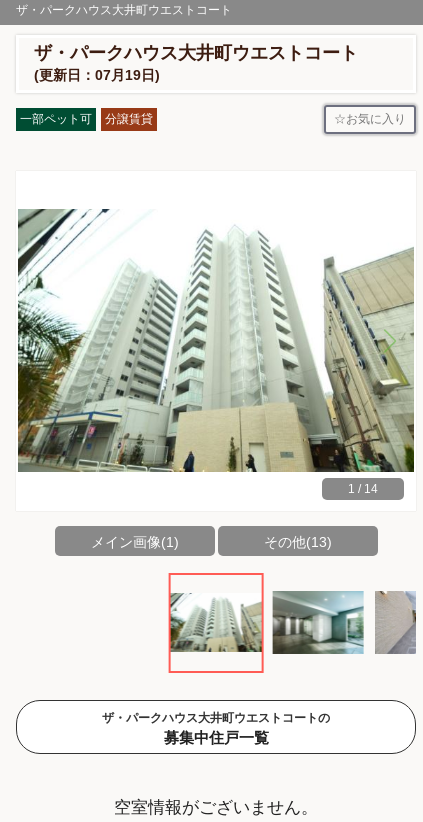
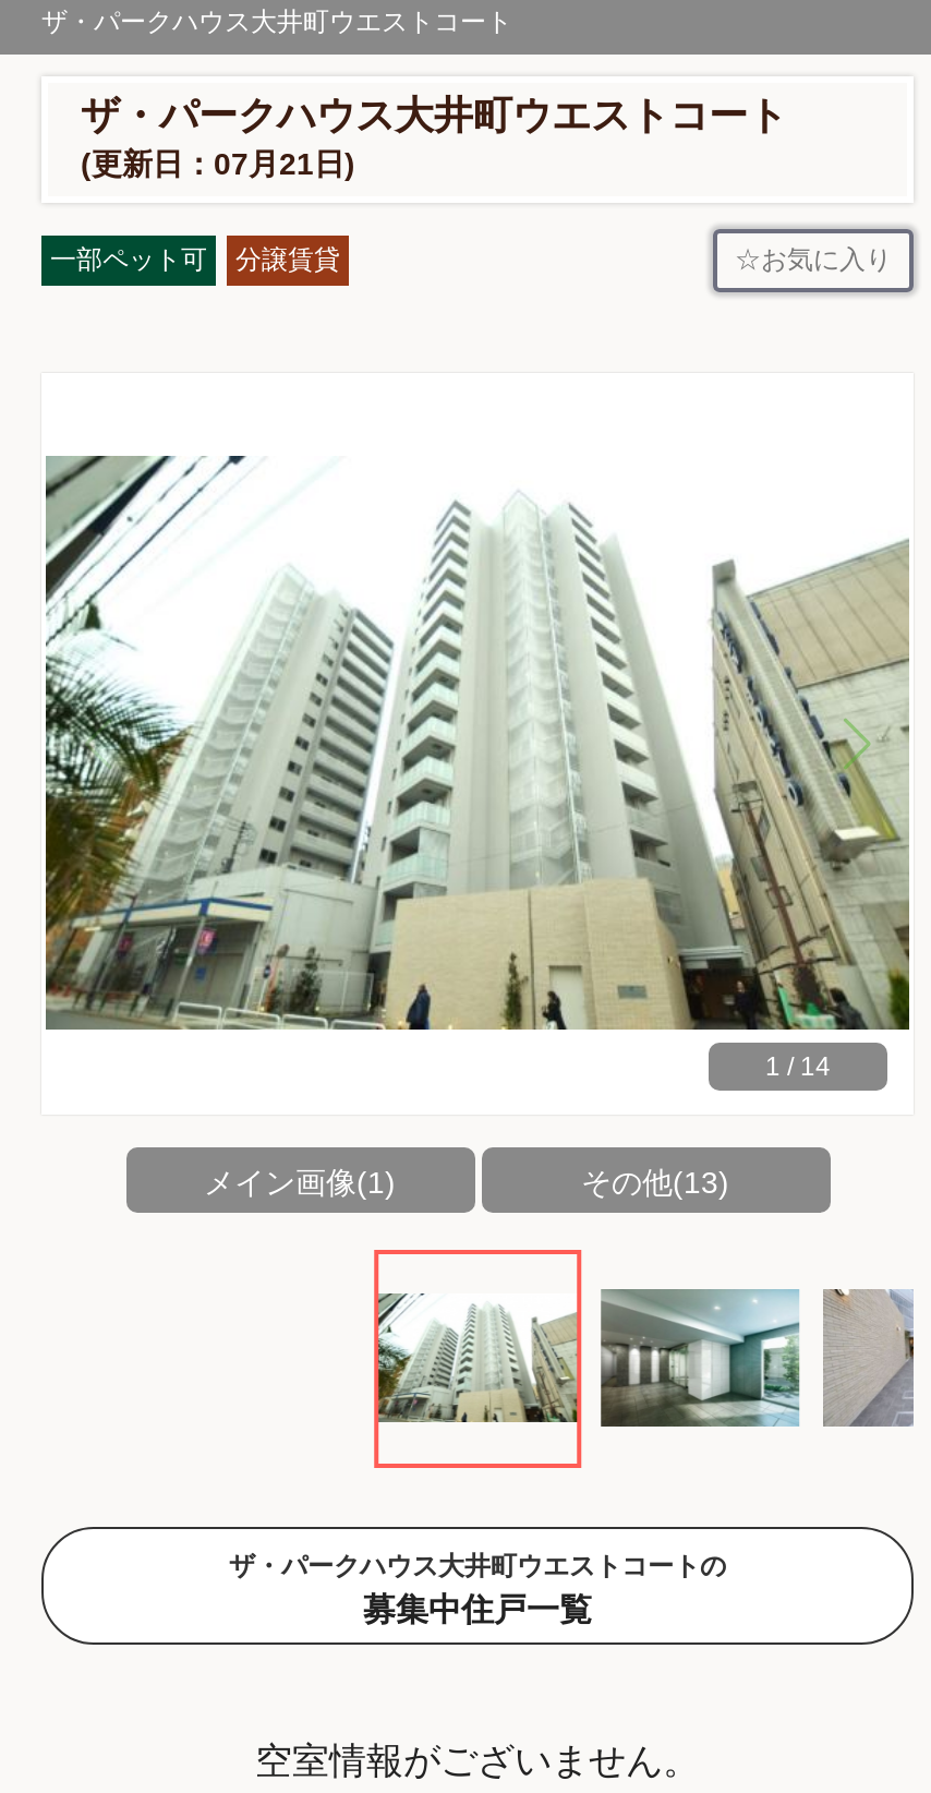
- (更新日：07月19日)
+ (更新日：07月21日)
